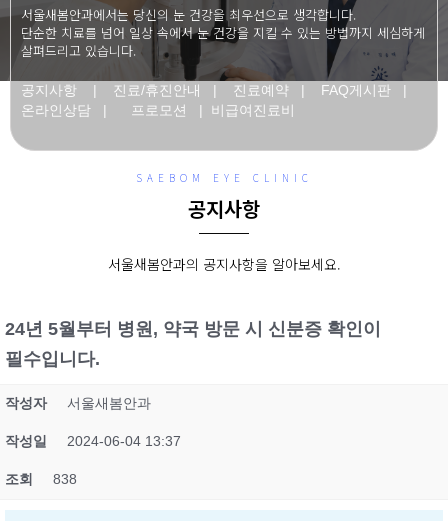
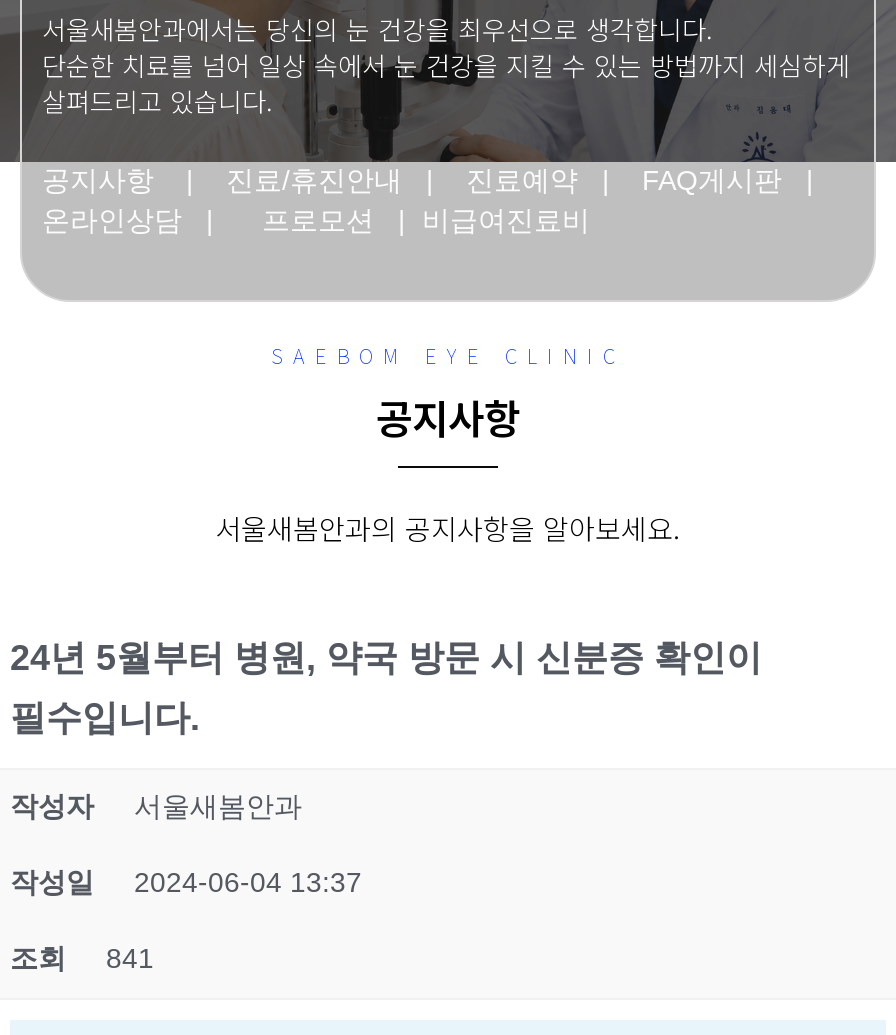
- 조회 838
+ 조회 841
